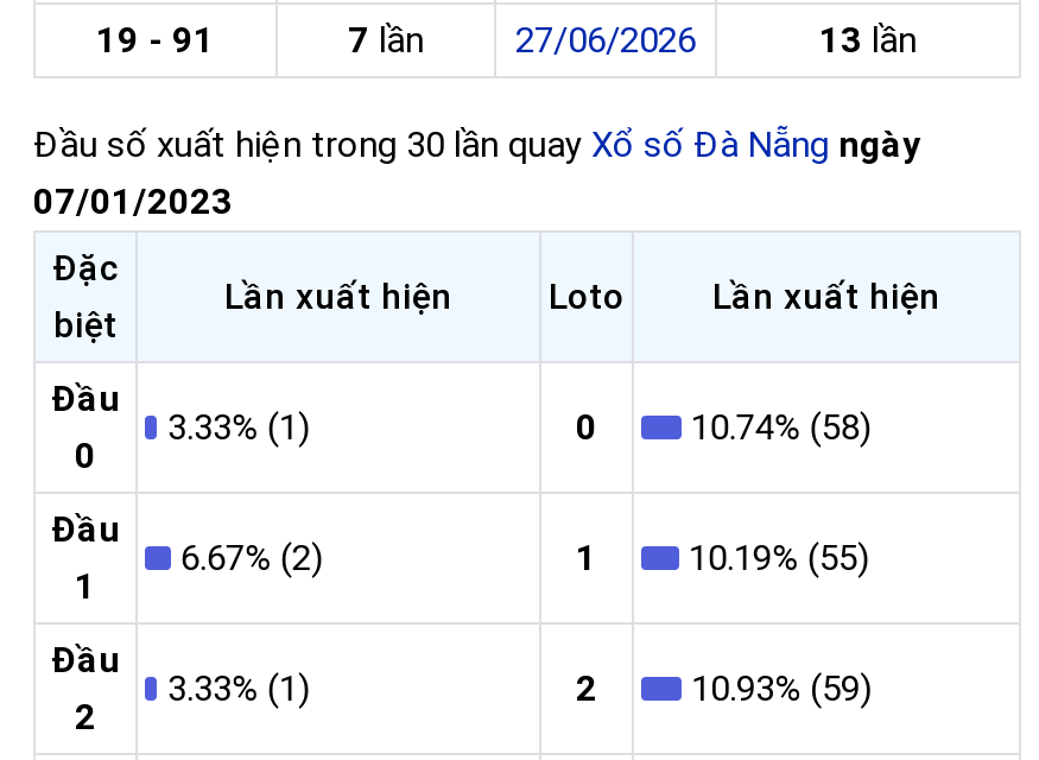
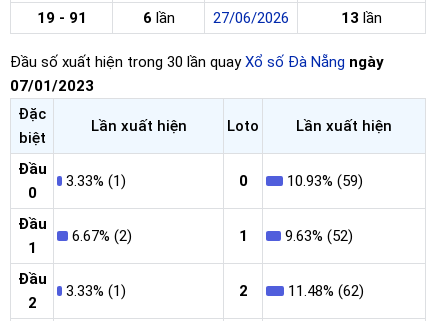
- 7 lần
+ 6 lần

- 0 10.74% (58)
+ 0 10.93% (59)

- 1 10.19% (55)
+ 1 9.63% (52)

- 10.93% (59)
+ 11.48% (62)
